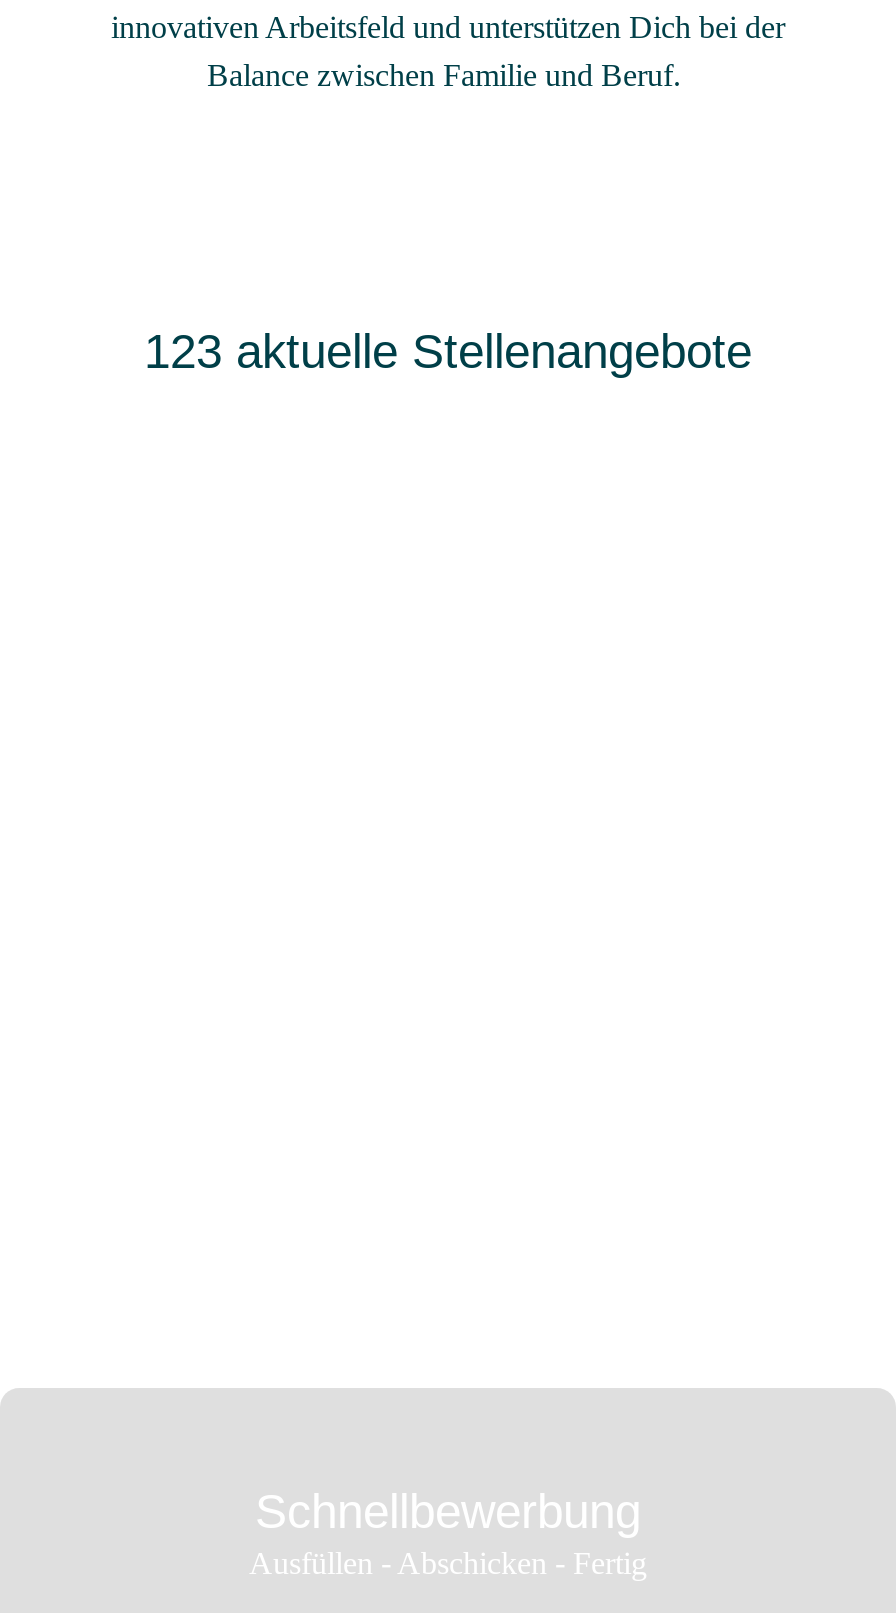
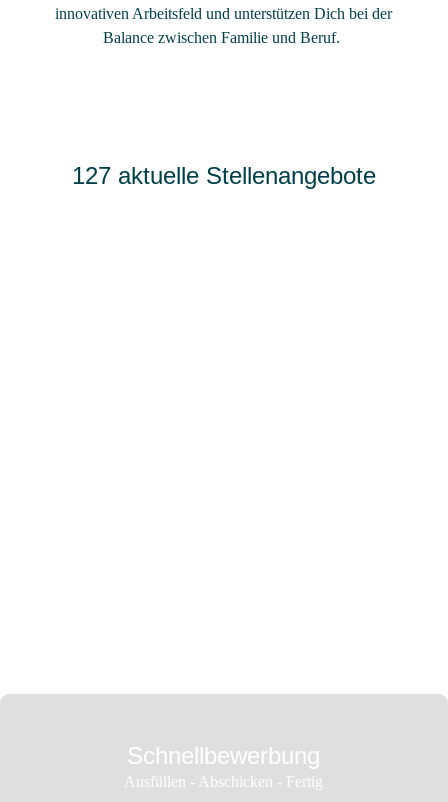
- 123 aktuelle Stellenangebote
+ 127 aktuelle Stellenangebote
